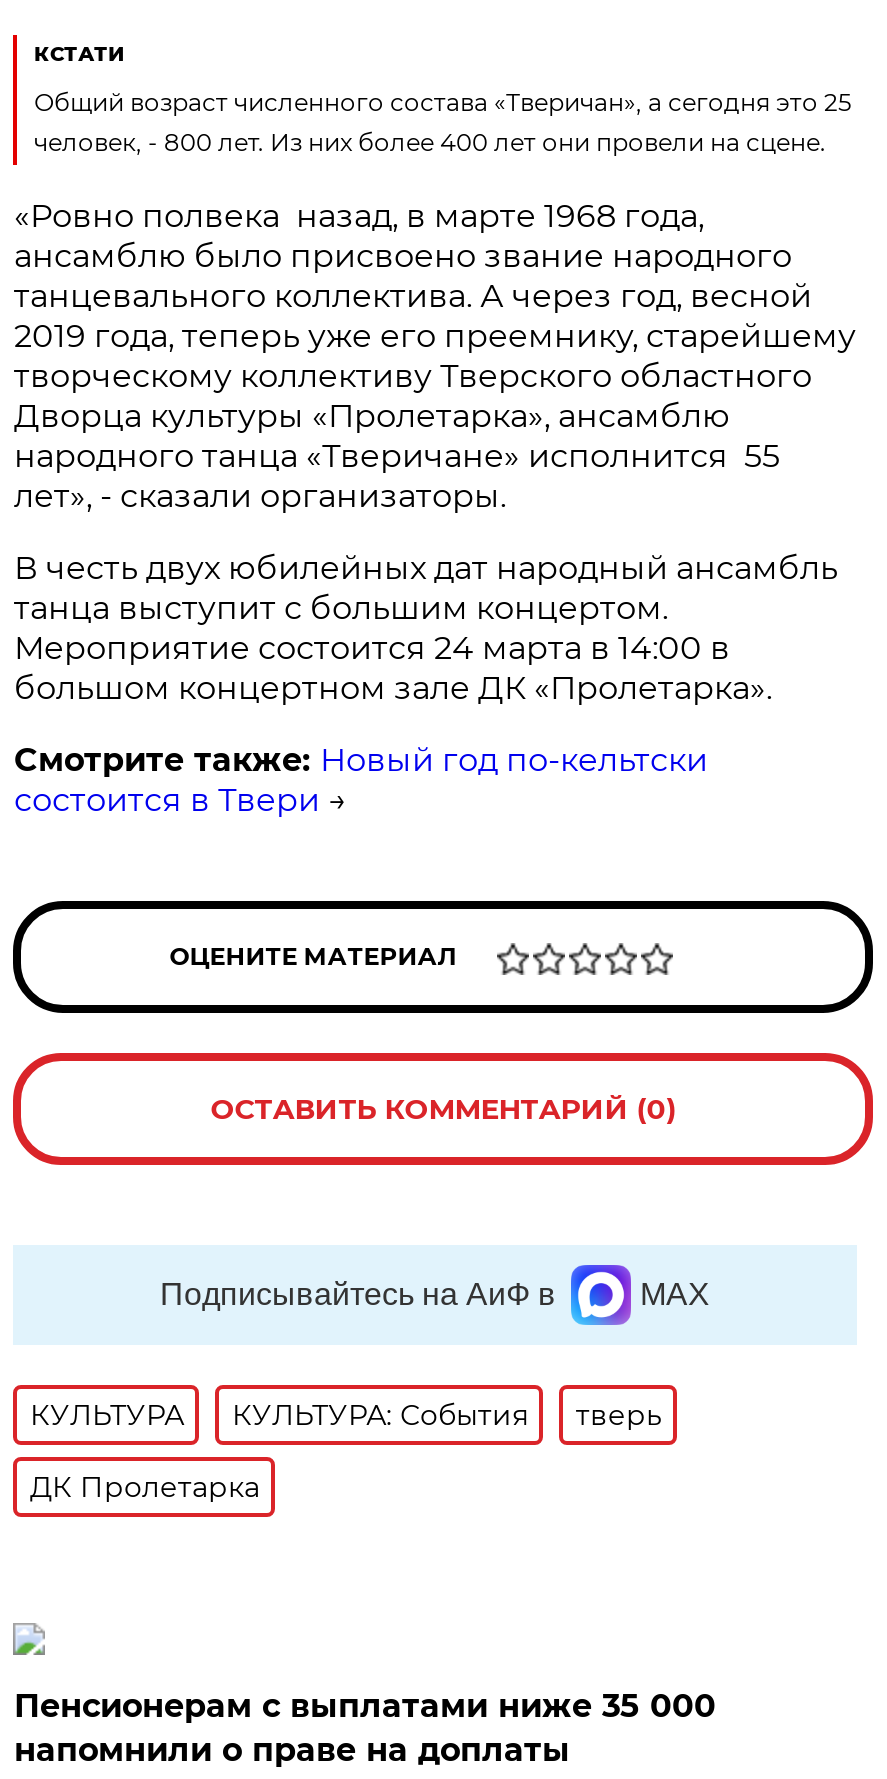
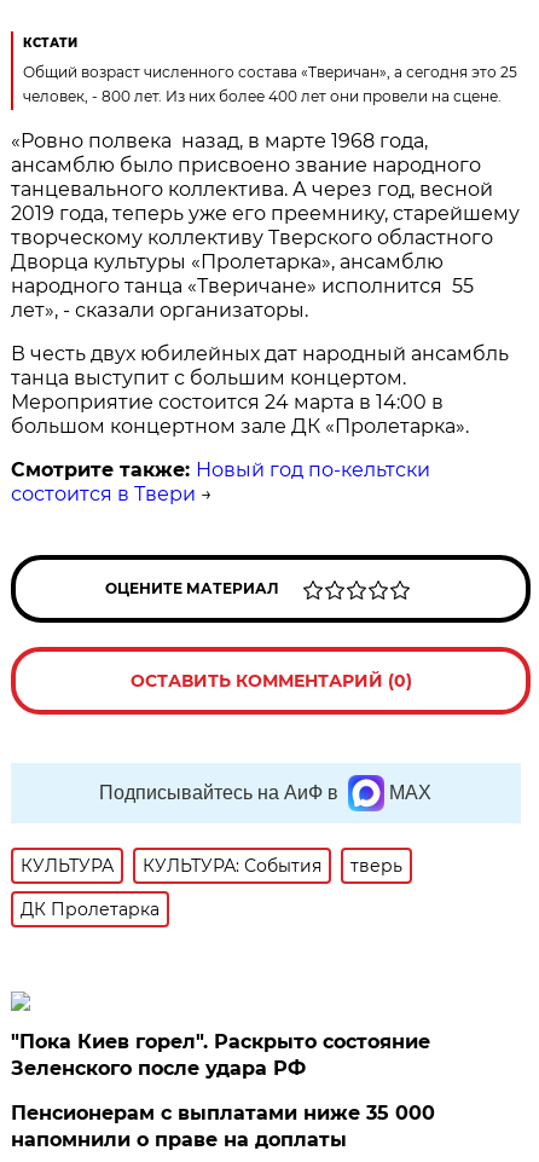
+ "Пока Киев горел". Раскрыто состояние
+ Зеленского после удара РФ
